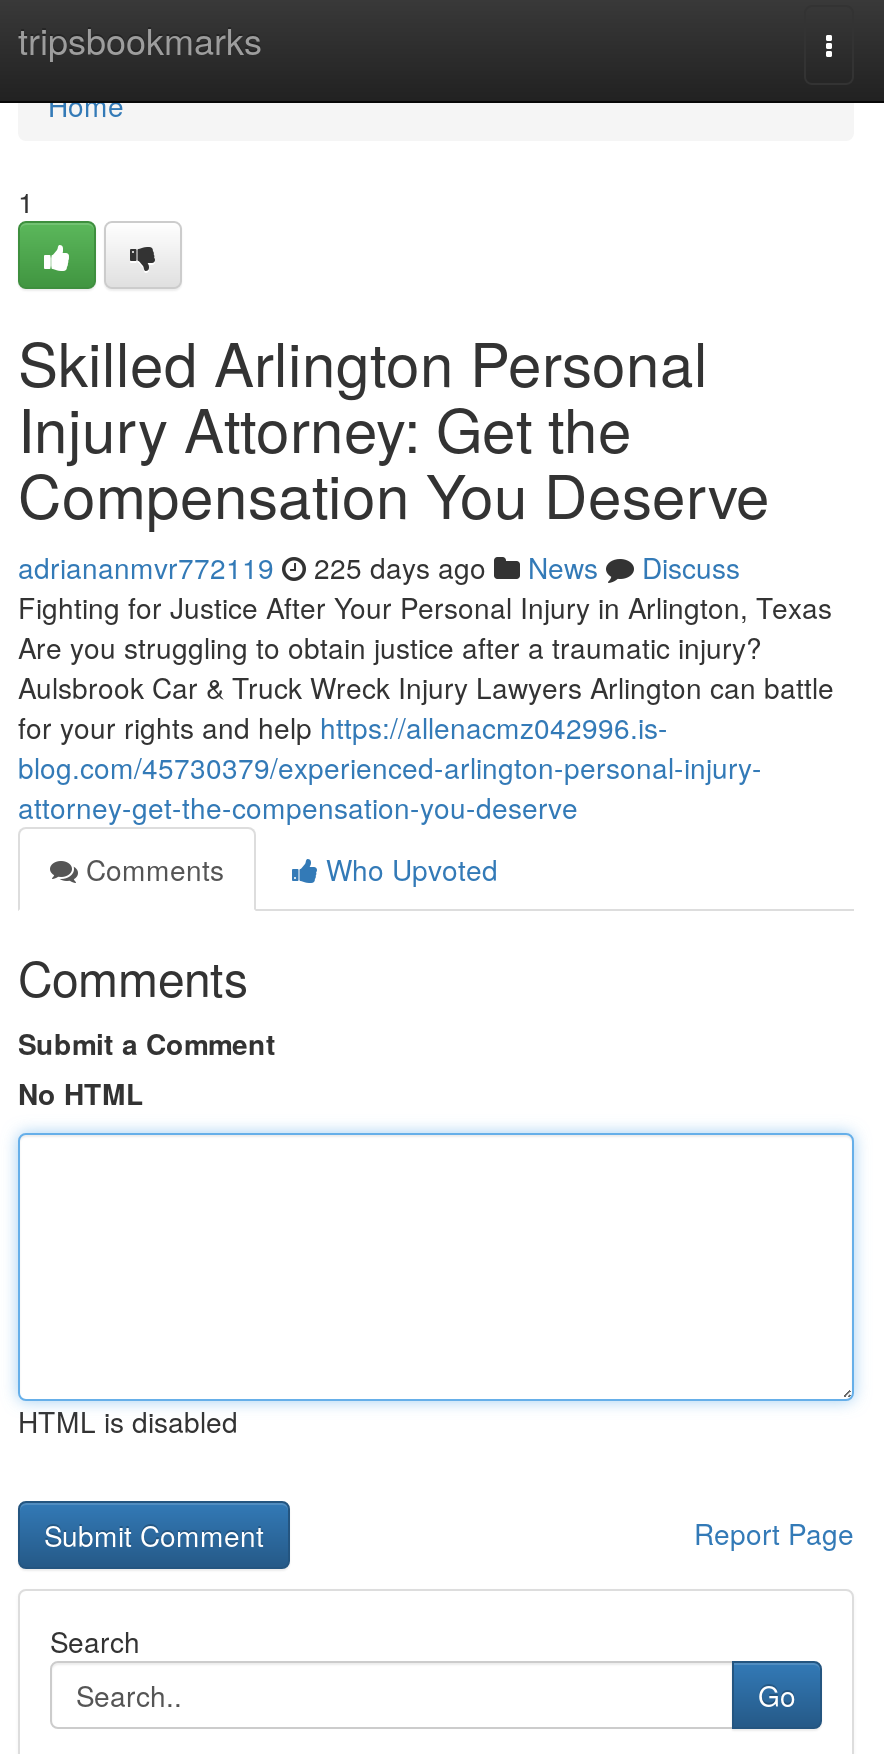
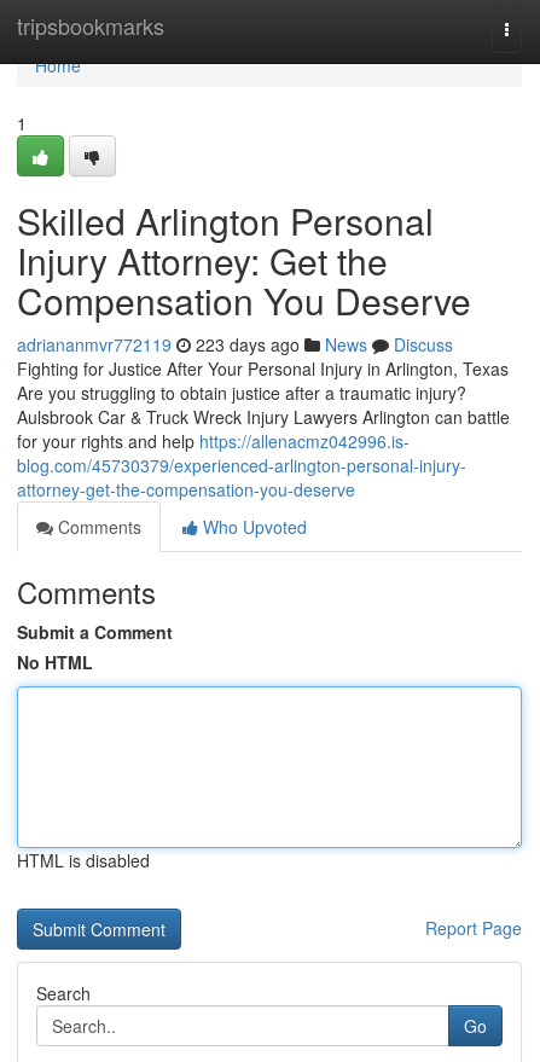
- adriananmvr772119 225 days ago News Discuss
+ adriananmvr772119 223 days ago News Discuss
